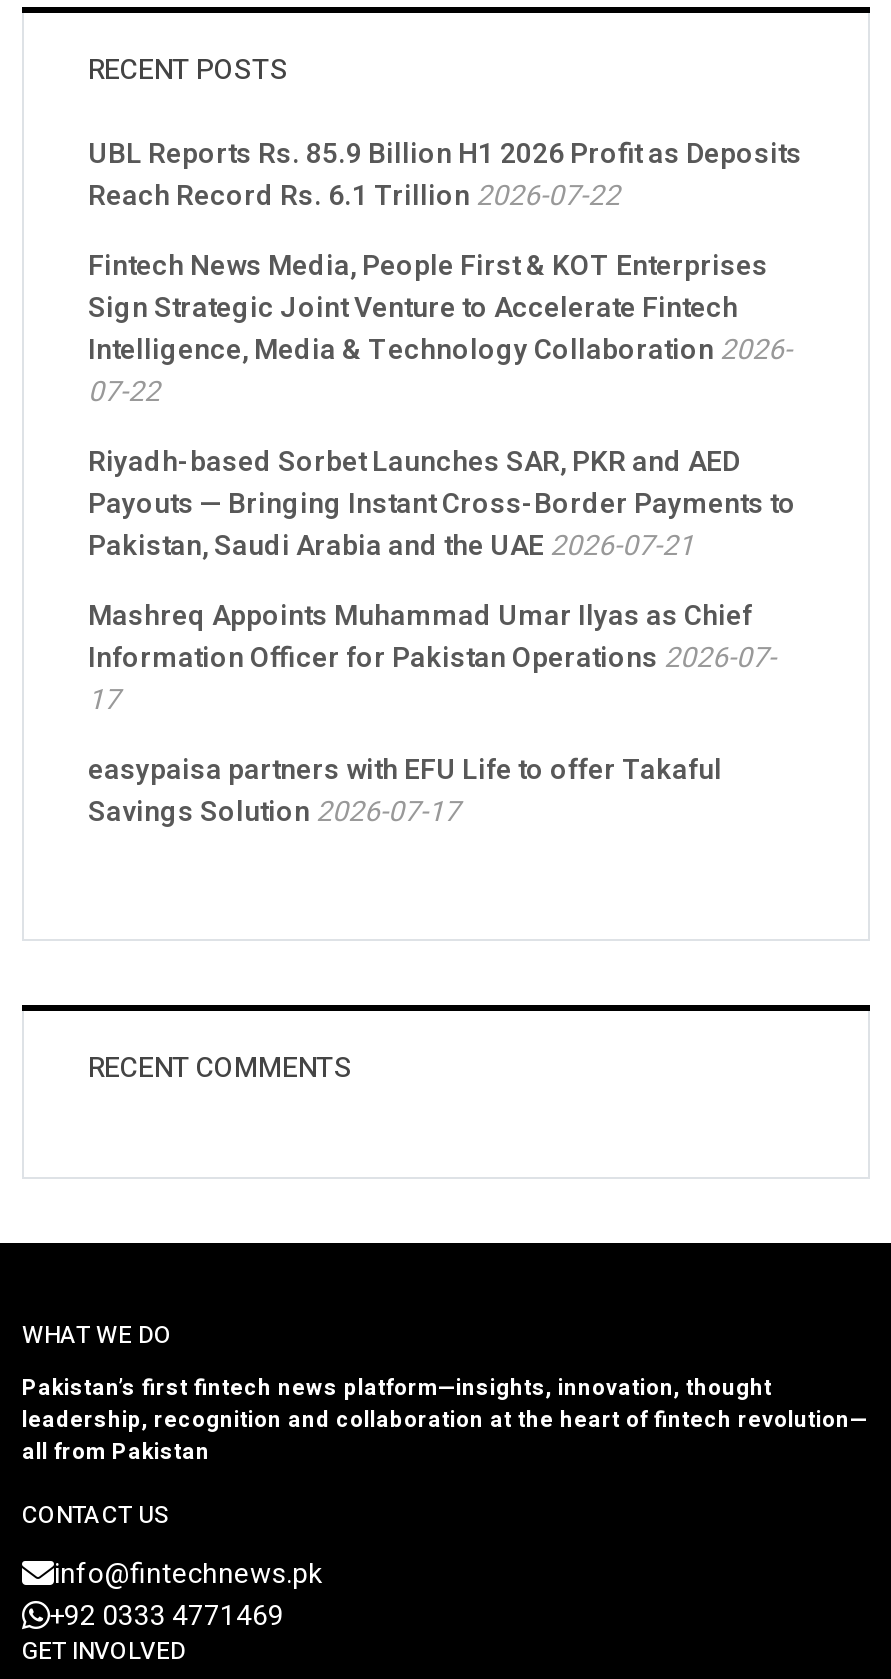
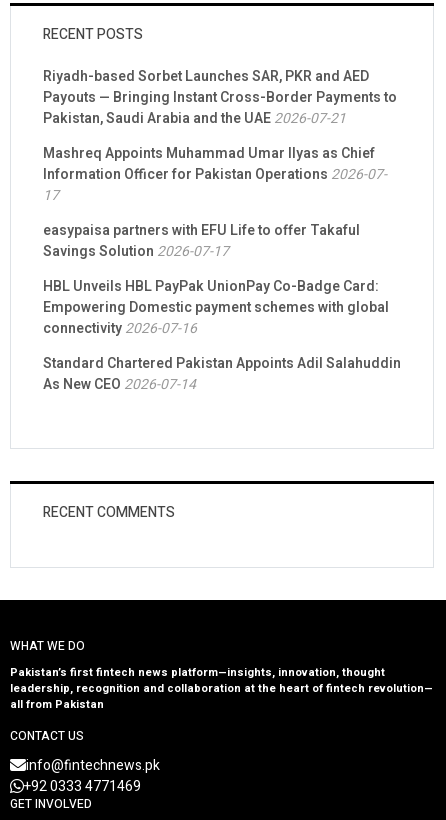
- UBL Reports Rs. 85.9 Billion H1 2026 Profit as Deposits
- Reach Record Rs. 6.1 Trillion 2026-07-22
- Fintech News Media, People First & KOT Enterprises
- Sign Strategic Joint Venture to Accelerate Fintech
- Intelligence, Media & Technology Collaboration 2026-
- 07-22

moved up: Riyadh-based Sorbet Launches SAR, PKR and AED | Payouts — Bringing Instant Cross-Border Payments to | Pakistan, Saudi Arabia and the UAE 2026-07-21 | Mashreq Appoints Muhammad Umar Ilyas as Chief | Information Officer for Pakistan Operations 2026-07- | 17 | easypaisa partners with EFU Life to offer Takaful | Savings Solution 2026-07-17

+ HBL Unveils HBL PayPak UnionPay Co-Badge Card:
+ Empowering Domestic payment schemes with global
+ connectivity 2026-07-16
+ Standard Chartered Pakistan Appoints Adil Salahuddin
+ As New CEO 2026-07-14
